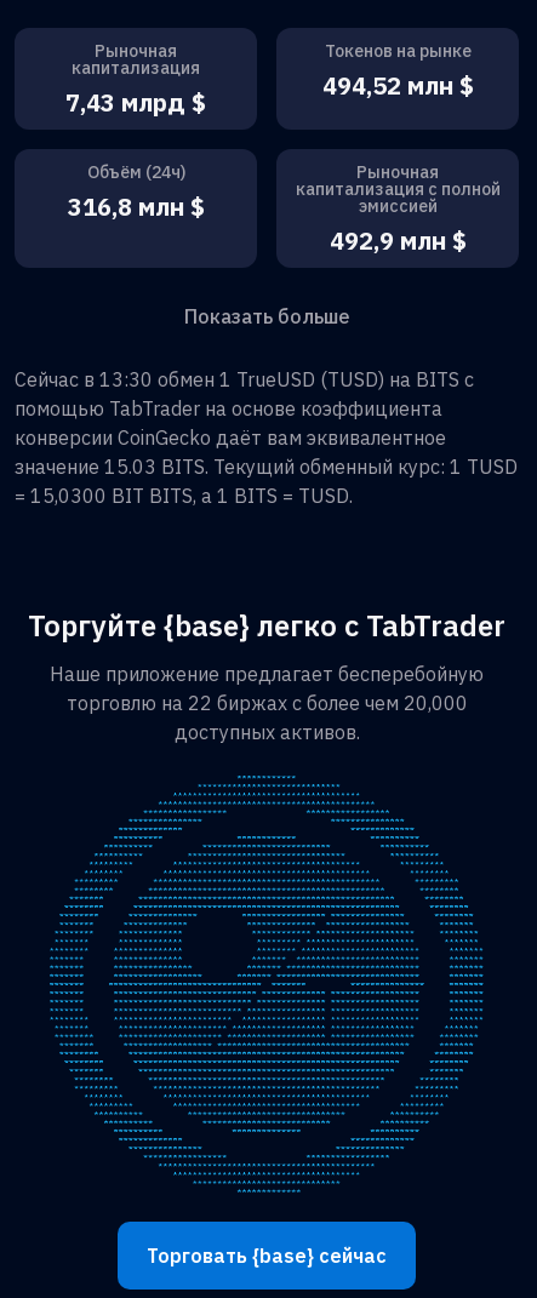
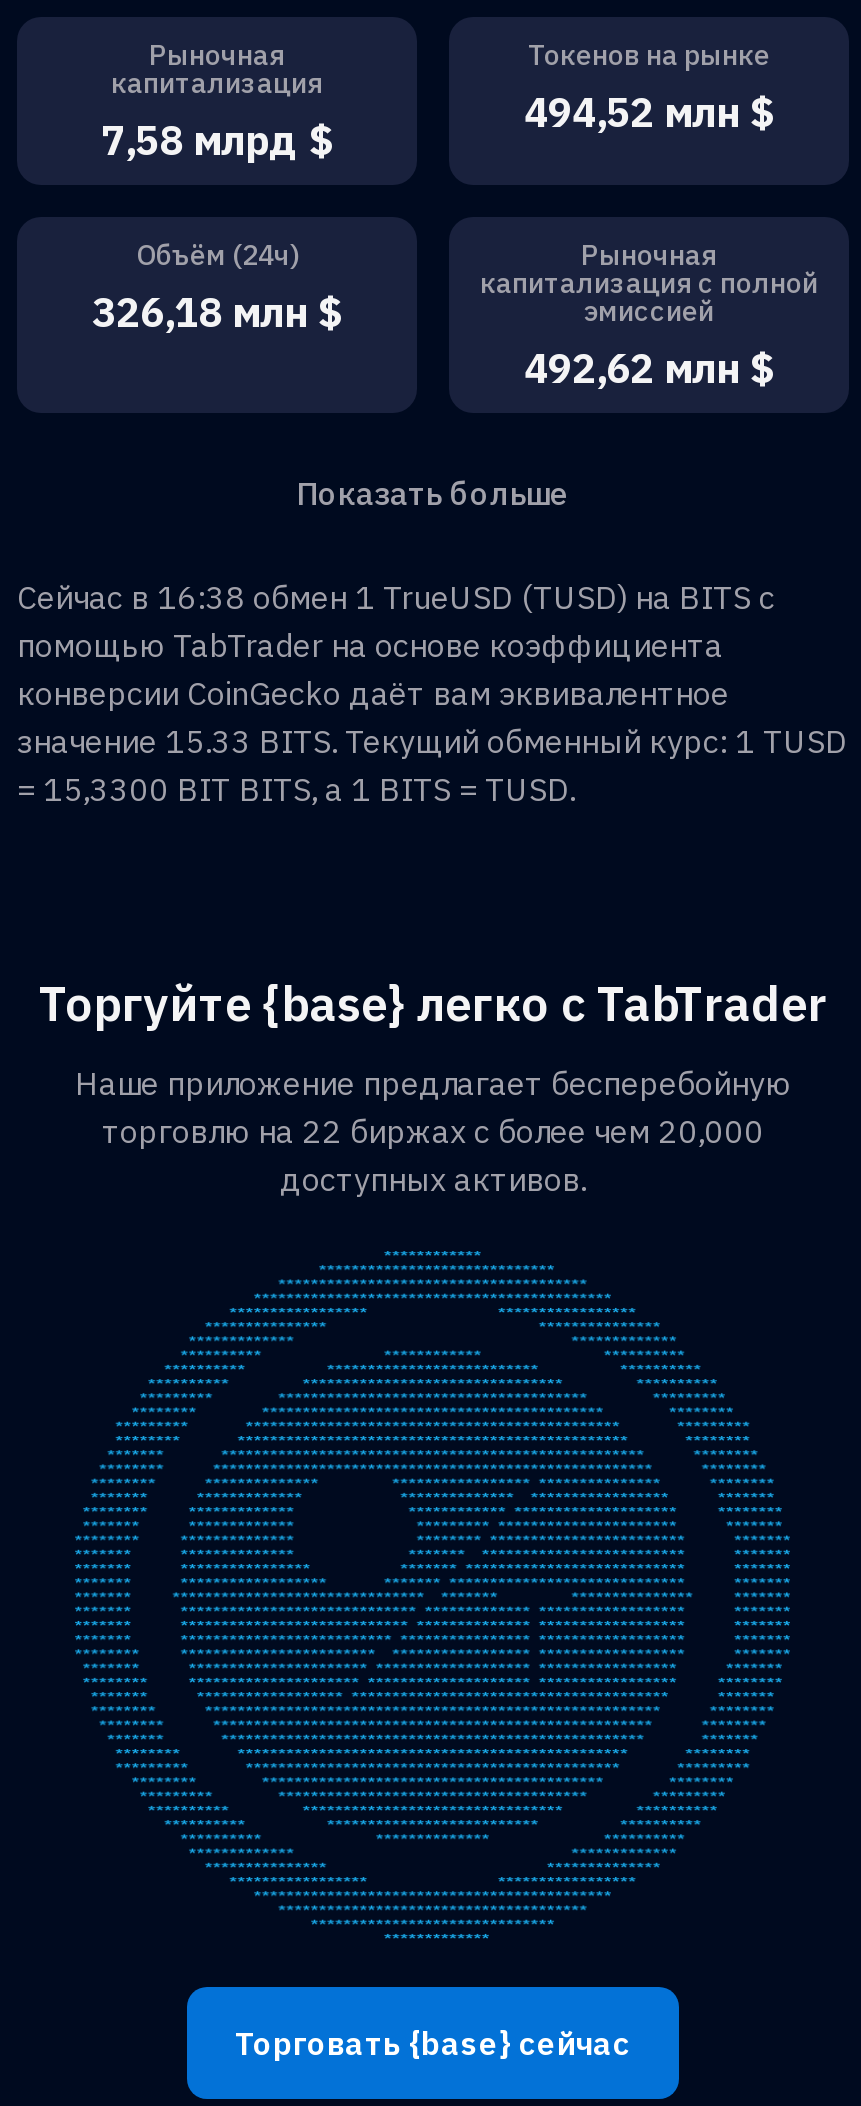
- 7,43 млрд $
+ 7,58 млрд $

- 316,8 млн $
+ 326,18 млн $

- 492,9 млн $
+ 492,62 млн $

- Сейчас в 13:30 обмен 1 TrueUSD (TUSD) на BITS с
+ Сейчас в 16:38 обмен 1 TrueUSD (TUSD) на BITS с

- значение 15.03 BITS. Текущий обменный курс: 1 TUSD
+ значение 15.33 BITS. Текущий обменный курс: 1 TUSD

- = 15,0300 BIT BITS, а 1 BITS = TUSD.
+ = 15,3300 BIT BITS, а 1 BITS = TUSD.
